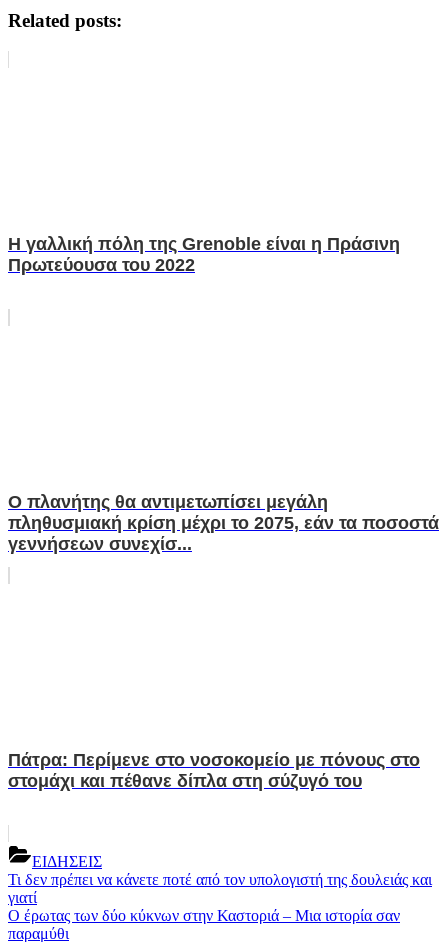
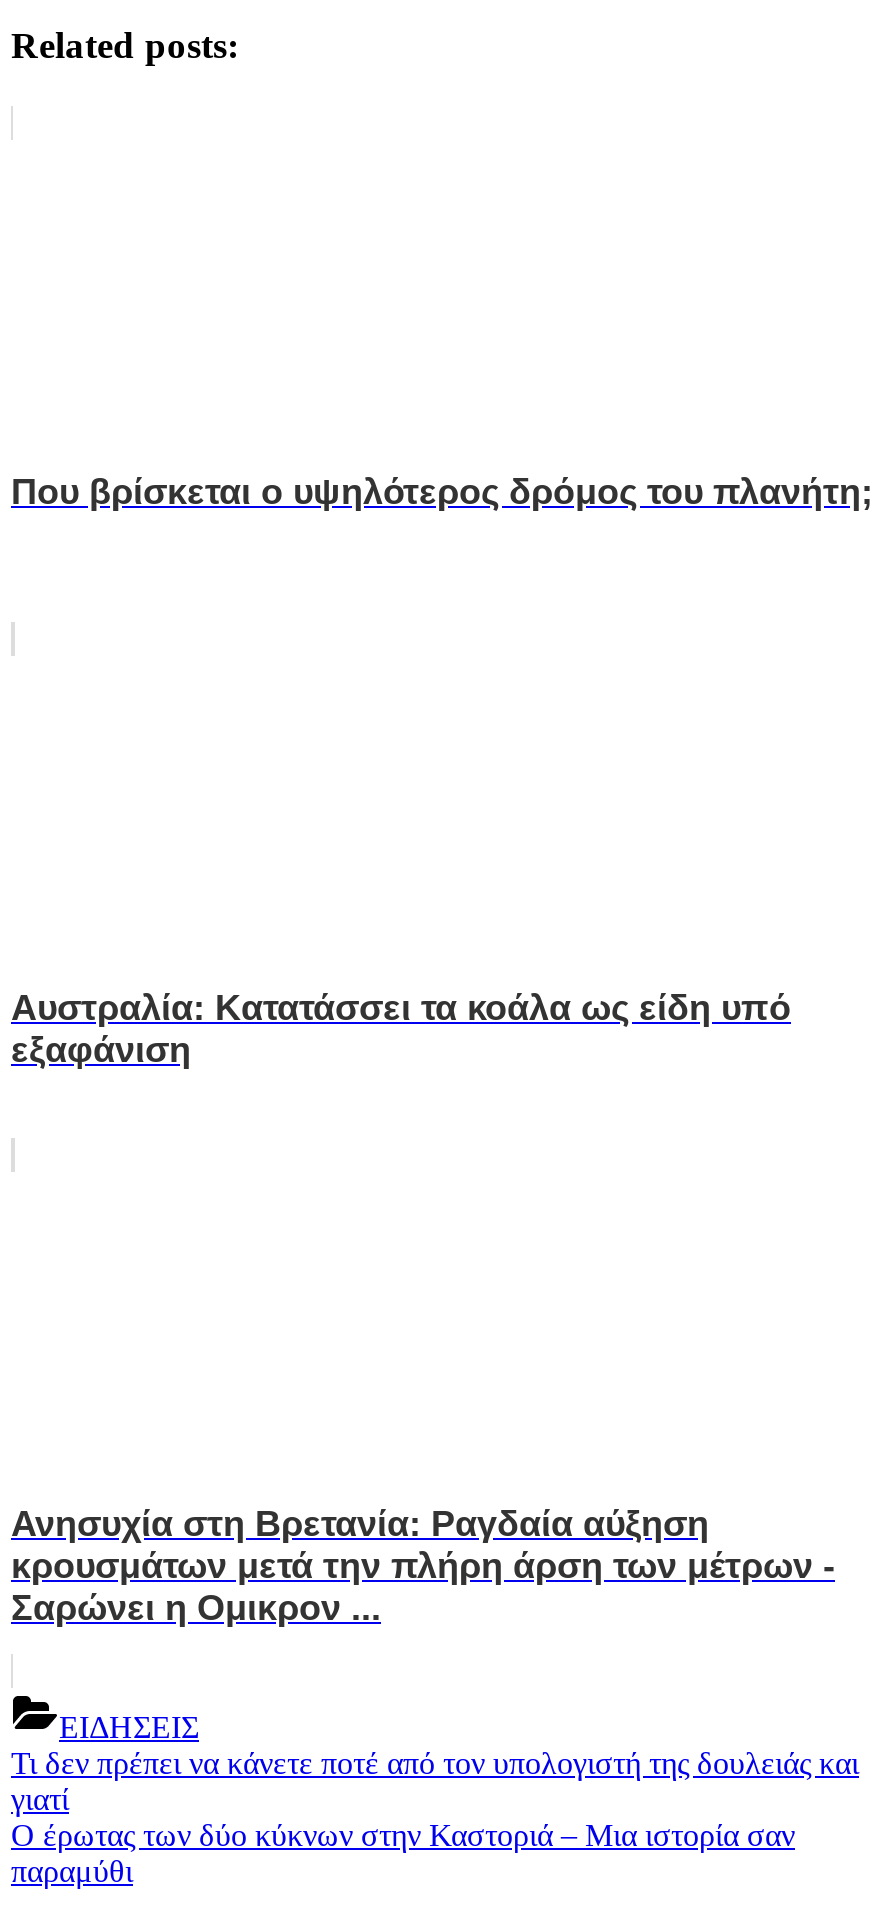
- Η γαλλική πόλη της Grenoble είναι η Πράσινη
- Πρωτεύουσα του 2022
+ Που βρίσκεται ο υψηλότερος δρόμος του πλανήτη;

- Ο πλανήτης θα αντιμετωπίσει μεγάλη
- πληθυσμιακή κρίση μέχρι το 2075, εάν τα ποσοστά
- γεννήσεων συνεχίσ...
+ Αυστραλία: Κατατάσσει τα κοάλα ως είδη υπό
+ εξαφάνιση

- Πάτρα: Περίμενε στο νοσοκομείο με πόνους στο
- στομάχι και πέθανε δίπλα στη σύζυγό του
+ Ανησυχία στη Βρετανία: Ραγδαία αύξηση
+ κρουσμάτων μετά την πλήρη άρση των μέτρων -
+ Σαρώνει η Ομικρον ...
